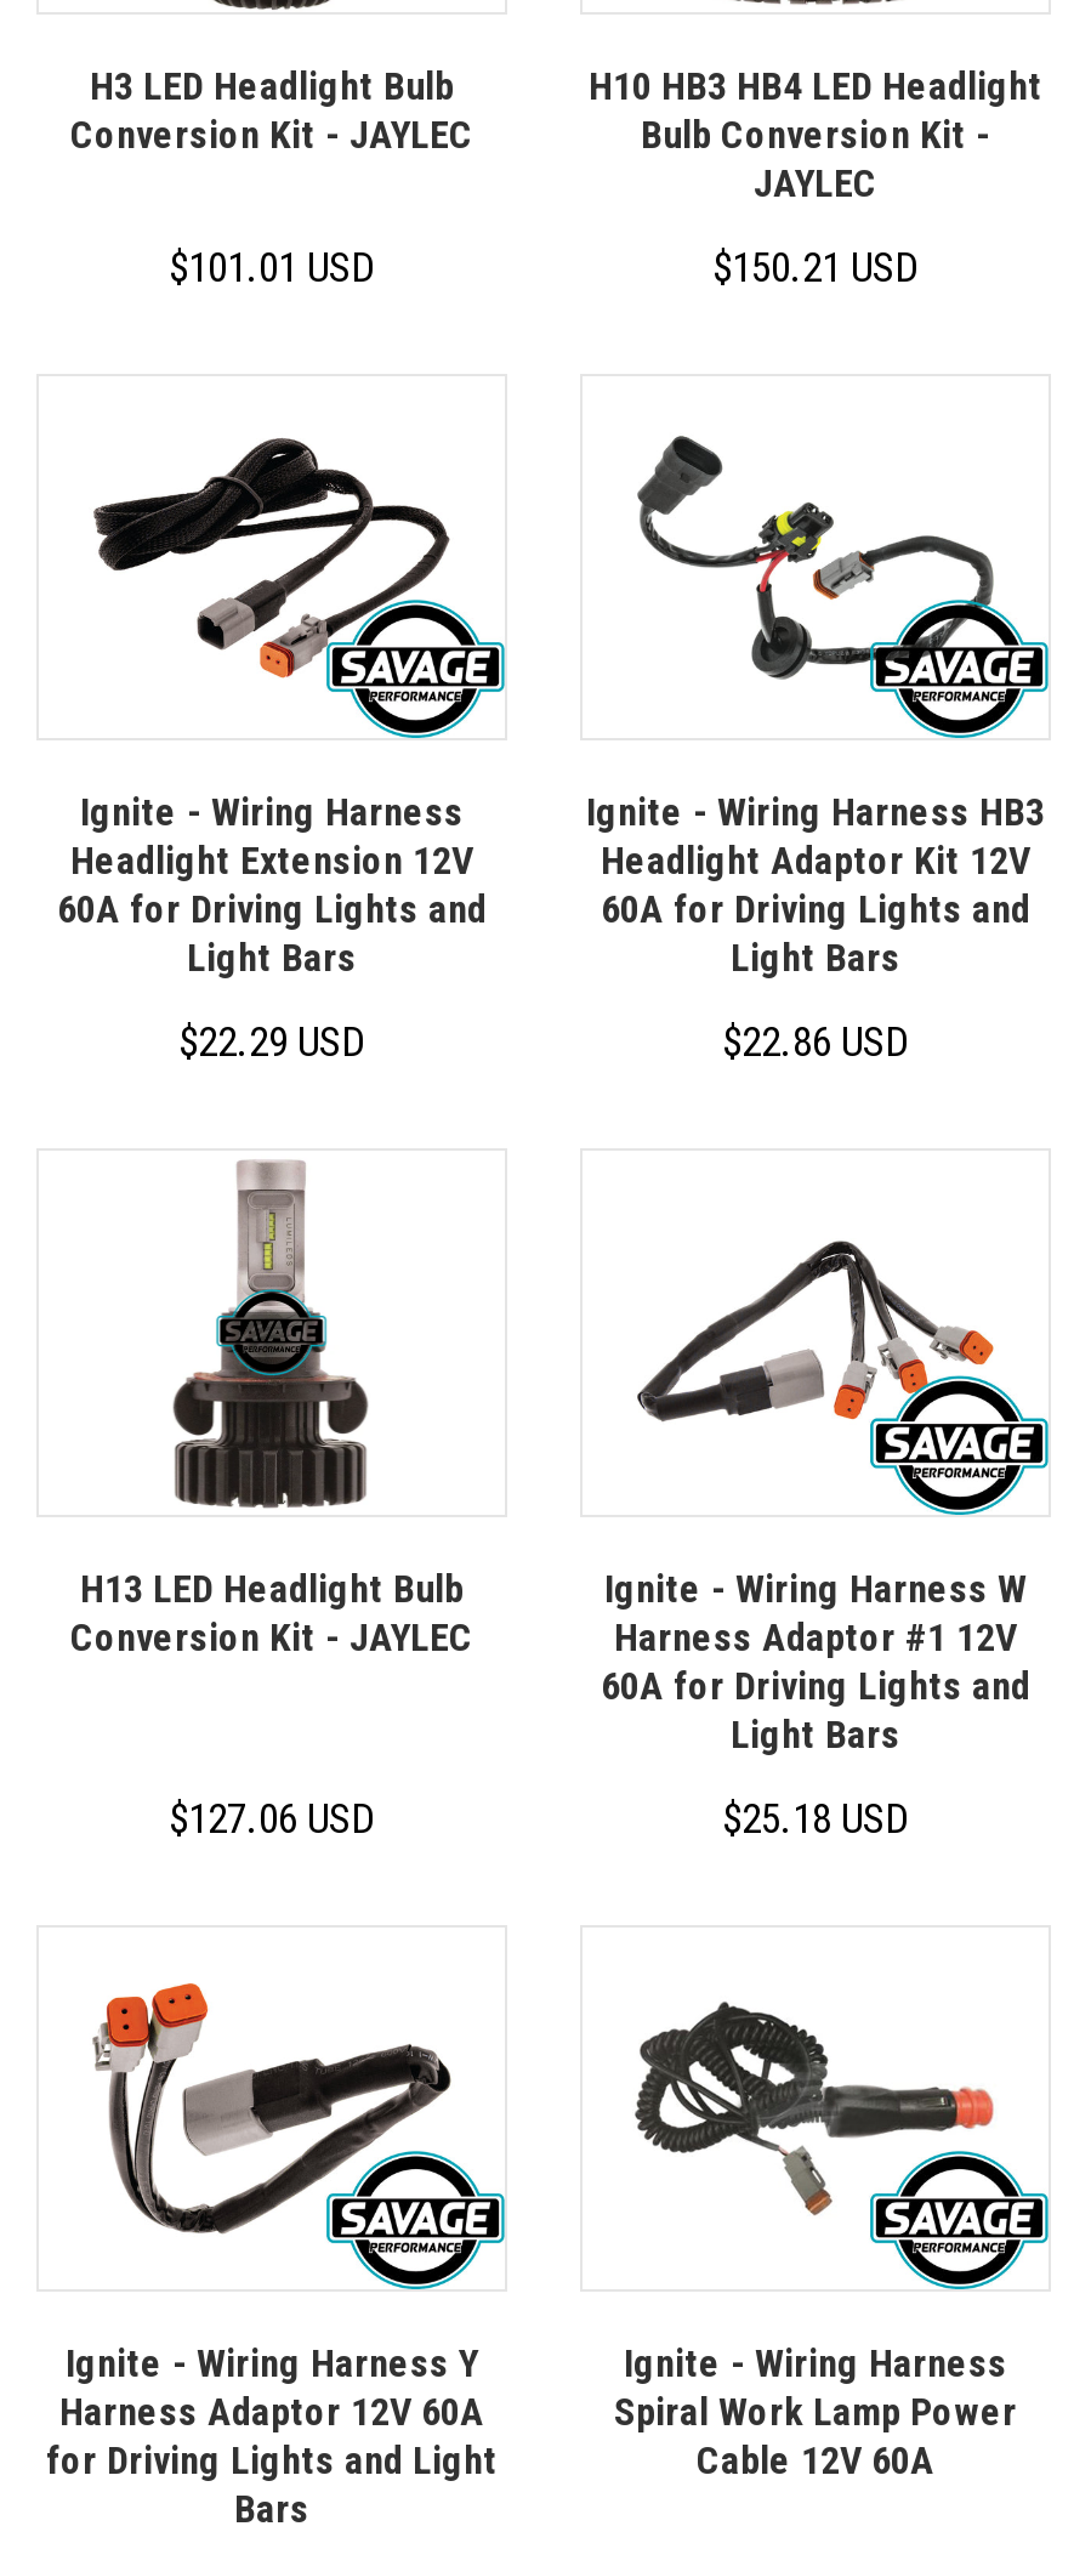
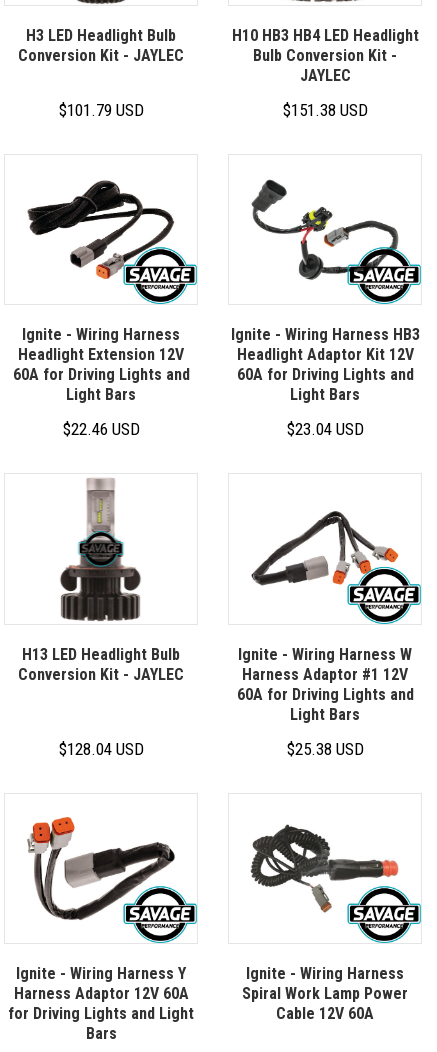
- $101.01 USD
+ $101.79 USD

- $150.21 USD
+ $151.38 USD

- $22.29 USD
+ $22.46 USD

- $22.86 USD
+ $23.04 USD

- $127.06 USD
+ $128.04 USD

- $25.18 USD
+ $25.38 USD
